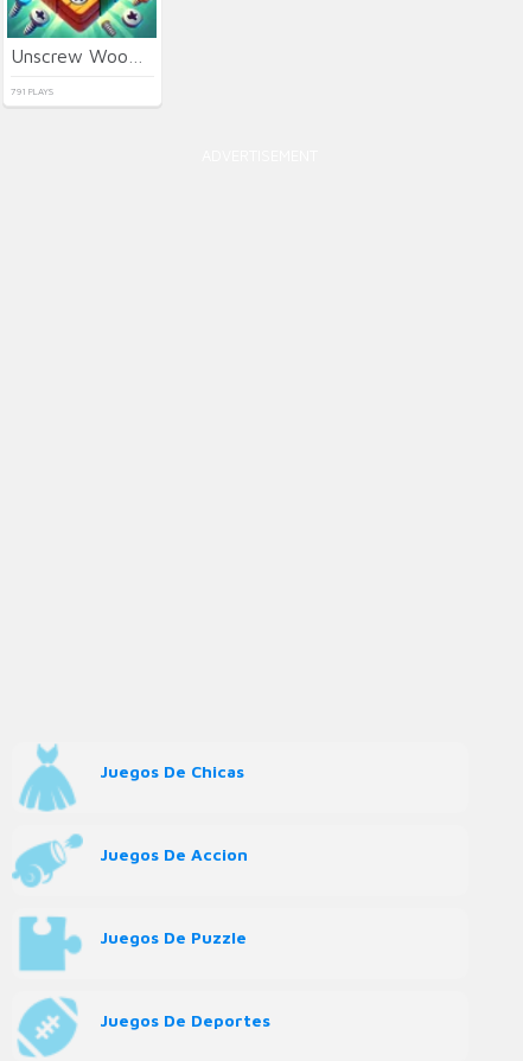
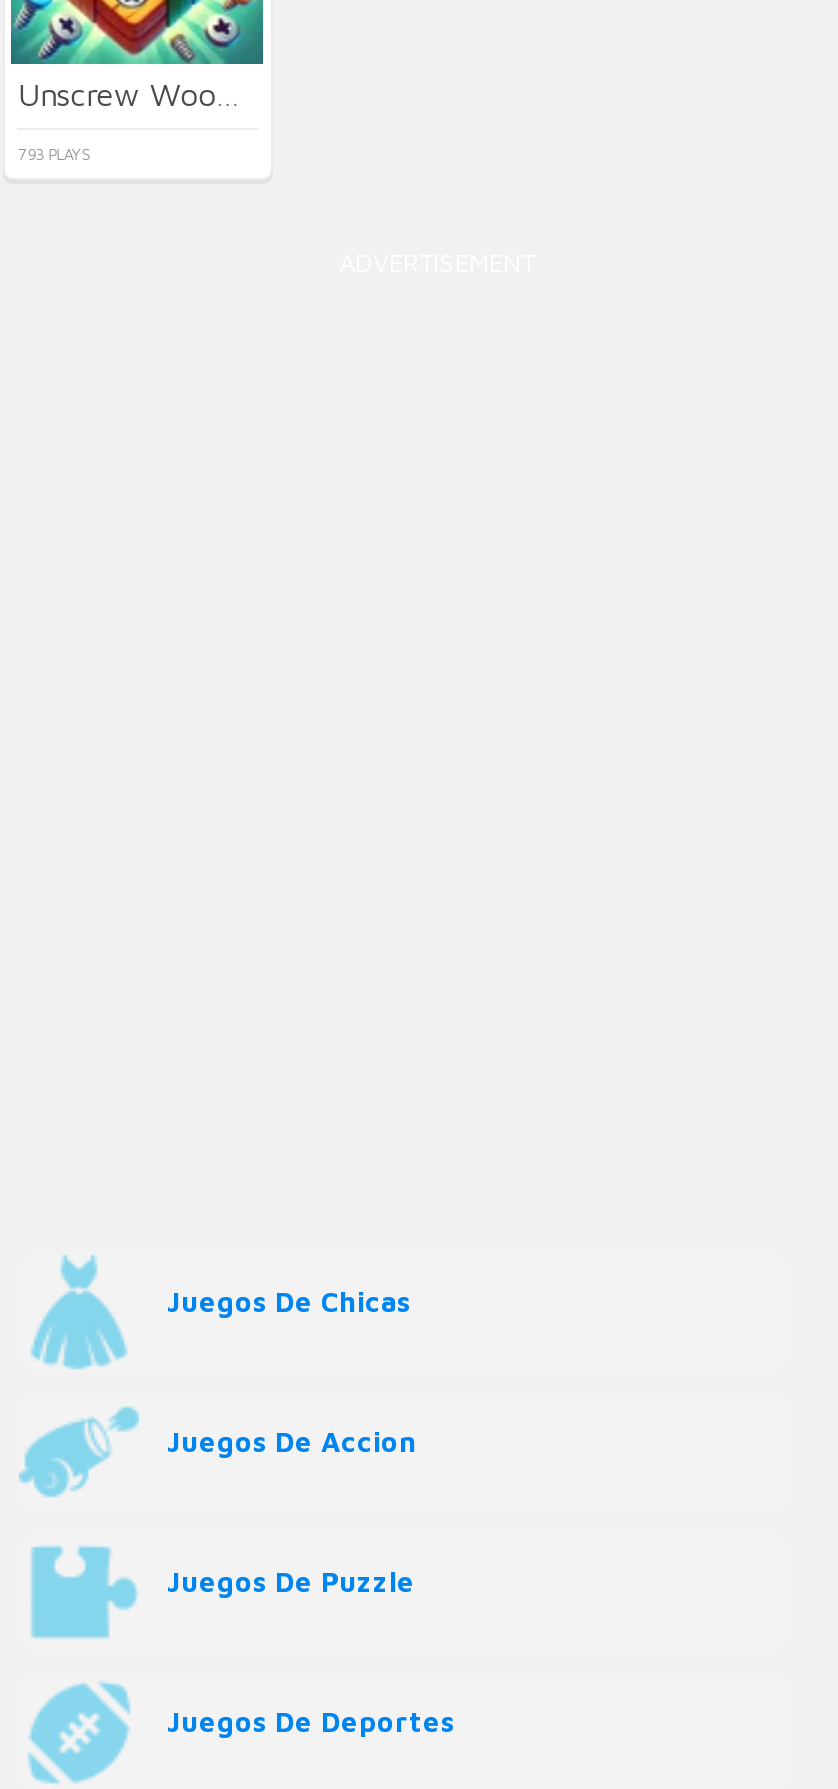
- 791 PLAYS
+ 793 PLAYS
